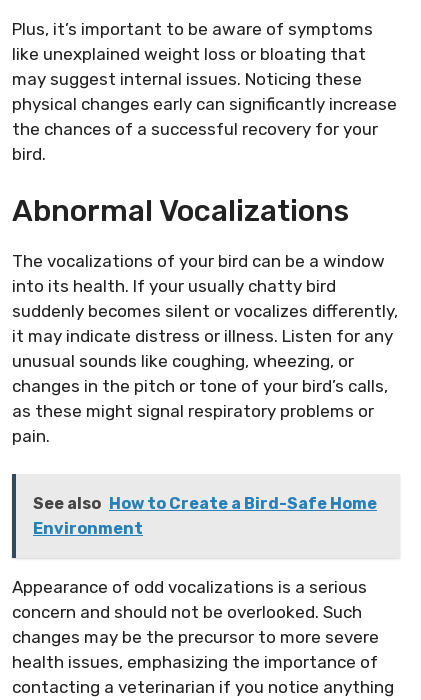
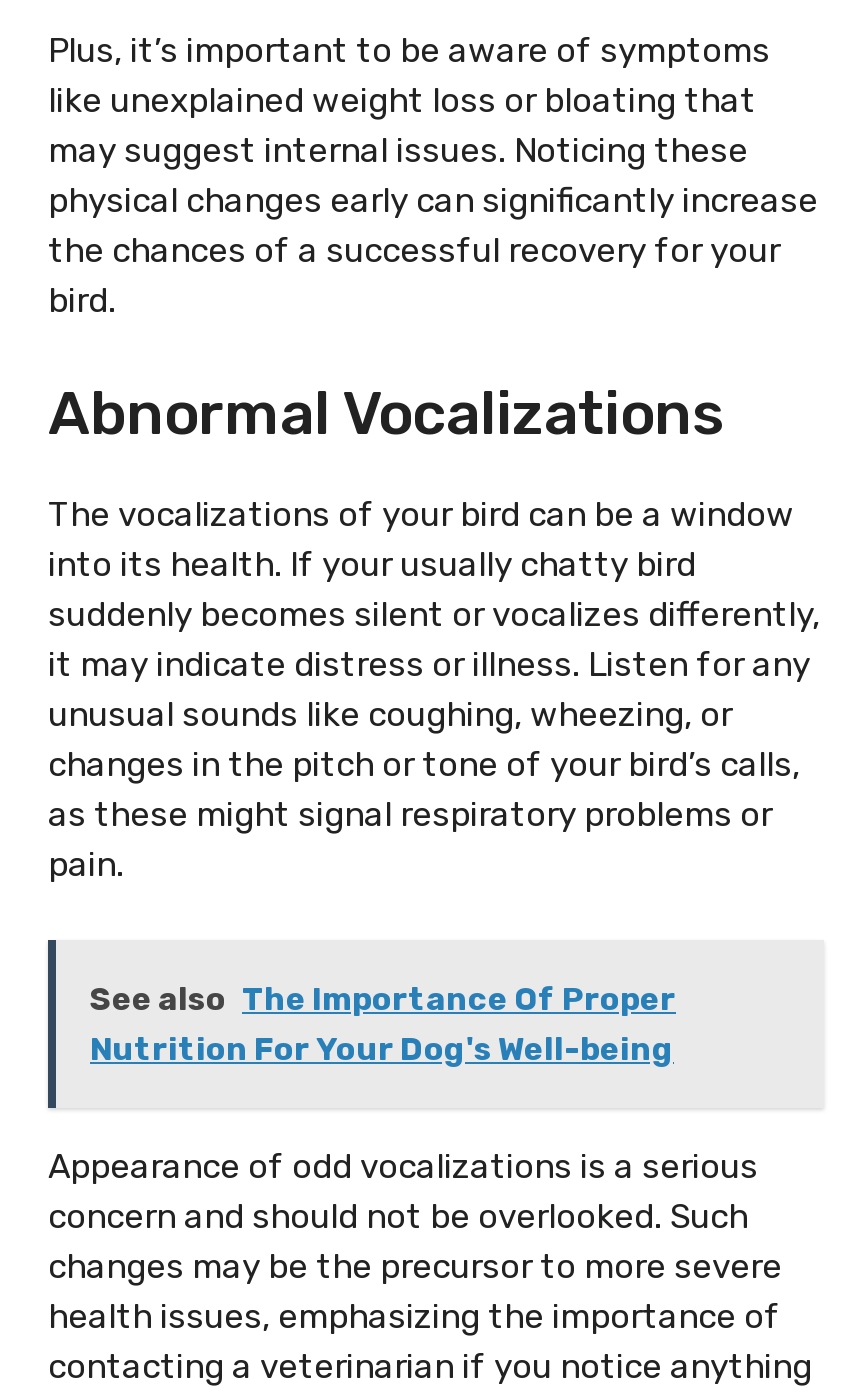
- See also How to Create a Bird-Safe Home
- Environment
+ See also The Importance Of Proper
+ Nutrition For Your Dog's Well-being
